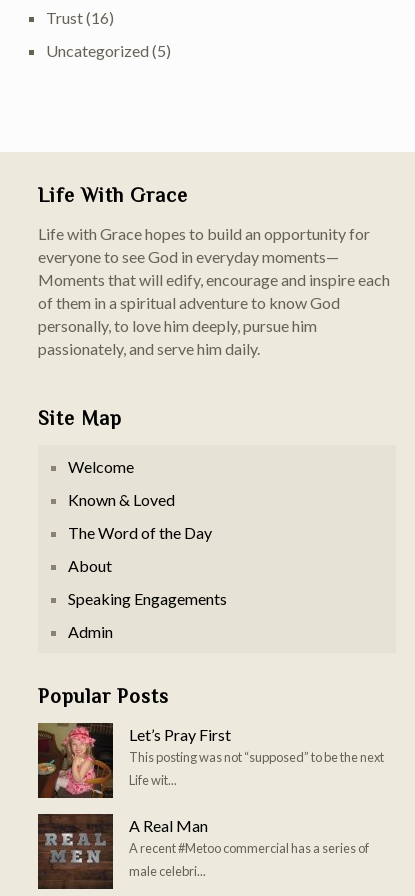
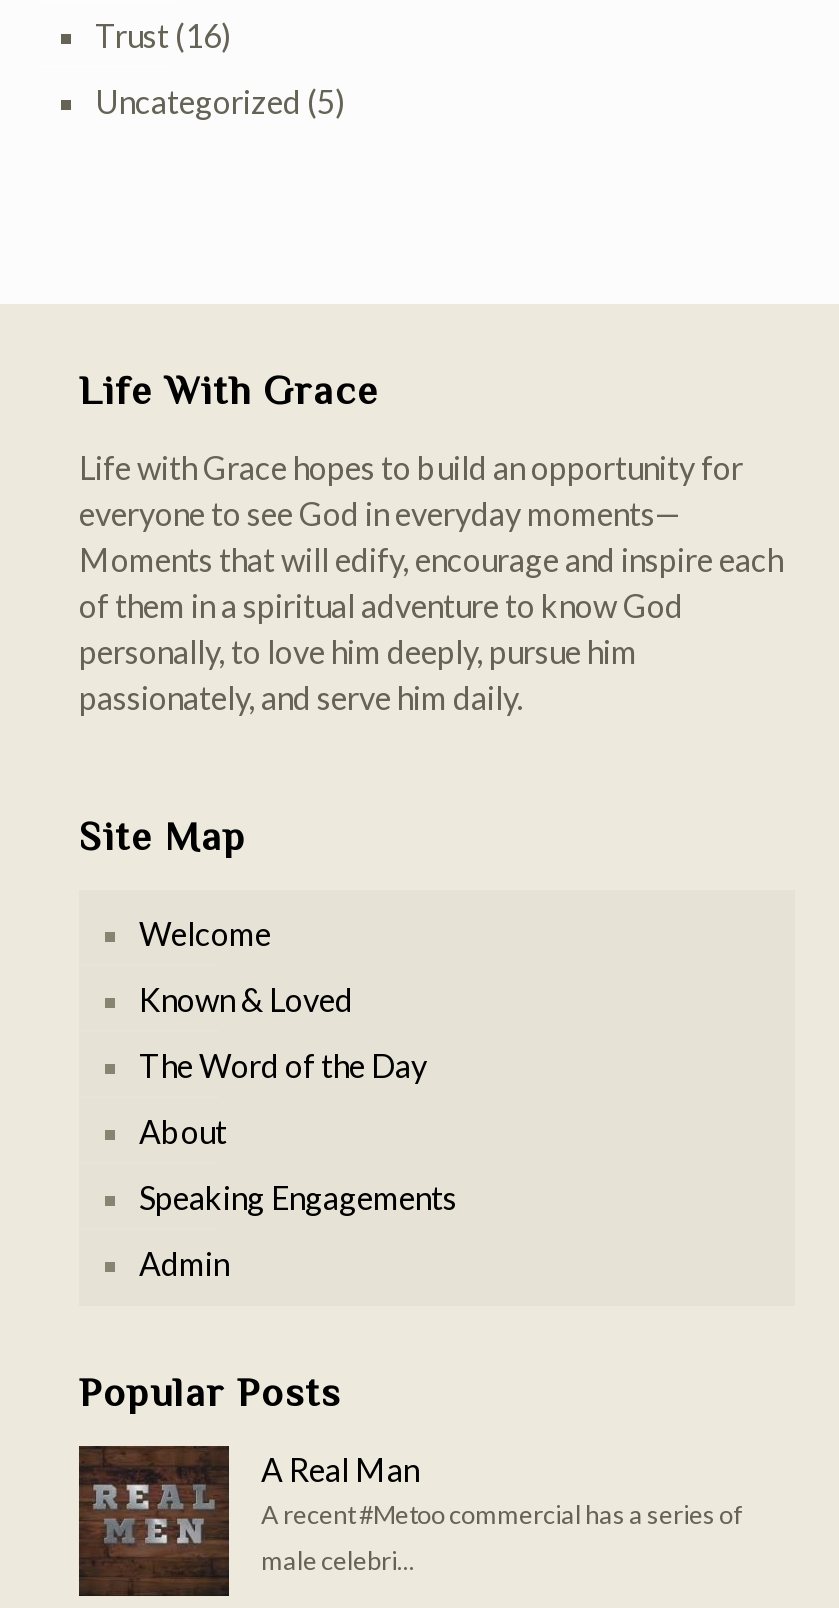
- [image]
- Let’s Pray First
- This posting was not “supposed” to be the next
- Life wit...
